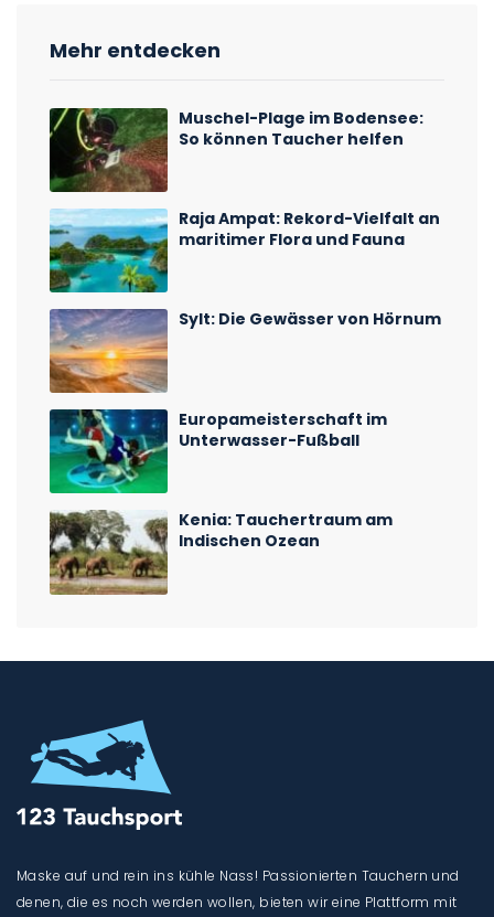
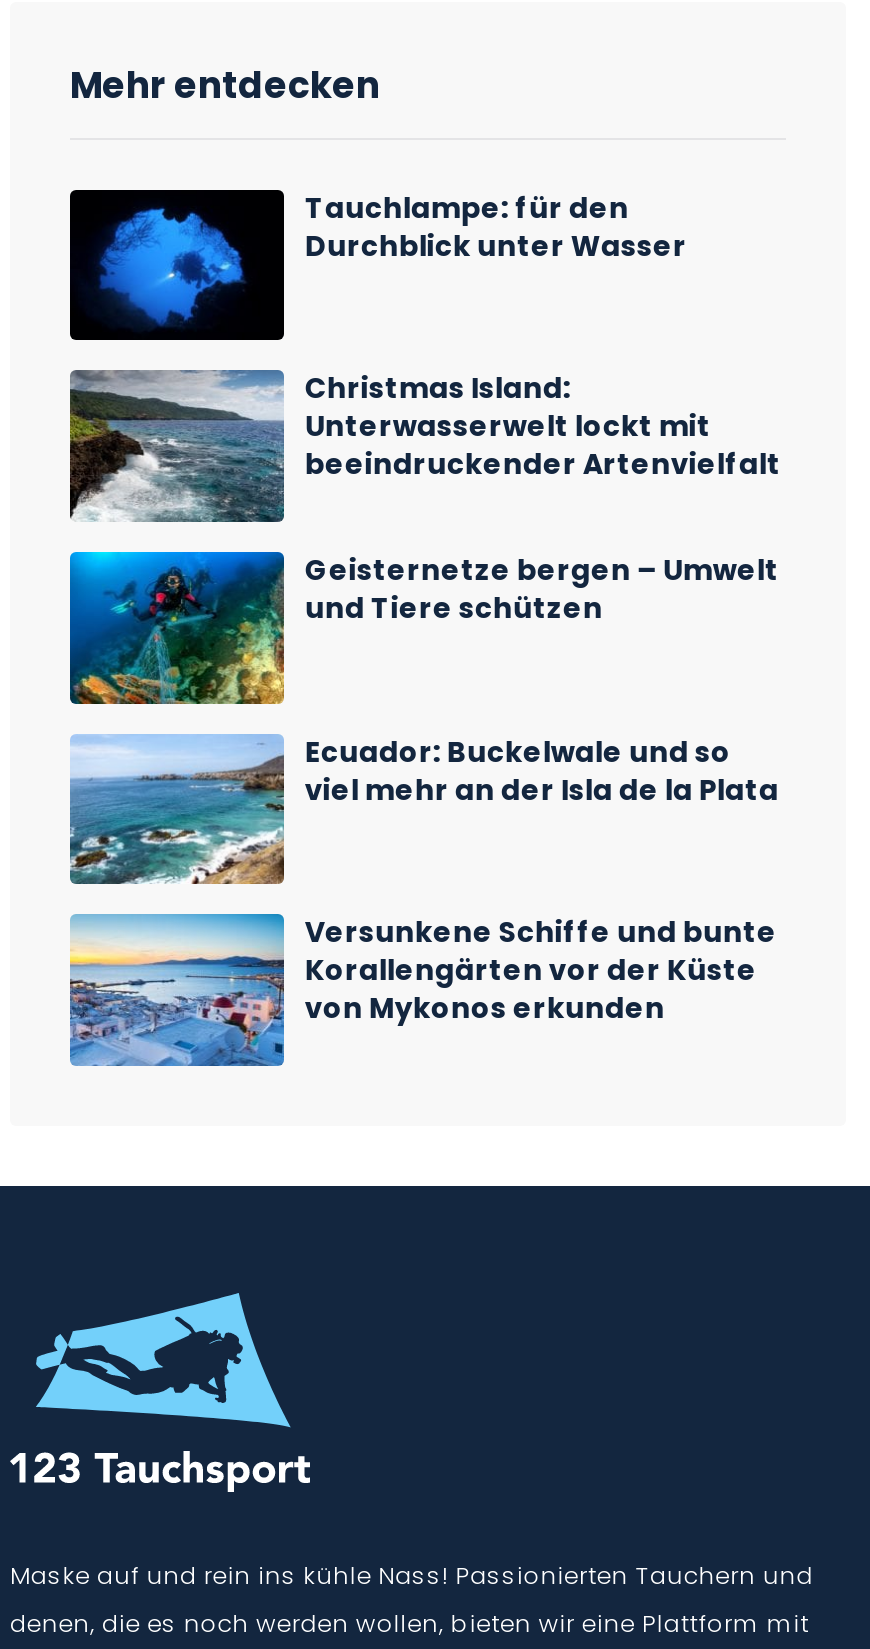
- [image]
- Muschel-Plage im Bodensee:
- So können Taucher helfen
+ [image]
+ Tauchlampe: für den
+ Durchblick unter Wasser

- [image]
- Raja Ampat: Rekord-Vielfalt an
- maritimer Flora und Fauna
+ [image]
+ Christmas Island:
+ Unterwasserwelt lockt mit
+ beeindruckender Artenvielfalt

- [image]
- Sylt: Die Gewässer von Hörnum
+ [image]
+ Geisternetze bergen – Umwelt
+ und Tiere schützen

- [image]
- Europameisterschaft im
- Unterwasser-Fußball
+ [image]
+ Ecuador: Buckelwale und so
+ viel mehr an der Isla de la Plata

- [image]
- Kenia: Tauchertraum am
- Indischen Ozean
+ [image]
+ Versunkene Schiffe und bunte
+ Korallengärten vor der Küste
+ von Mykonos erkunden
